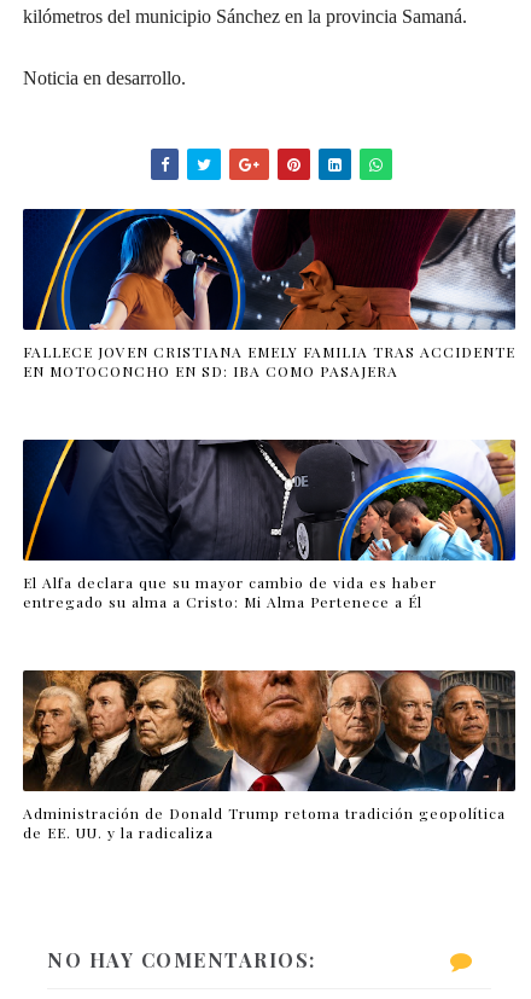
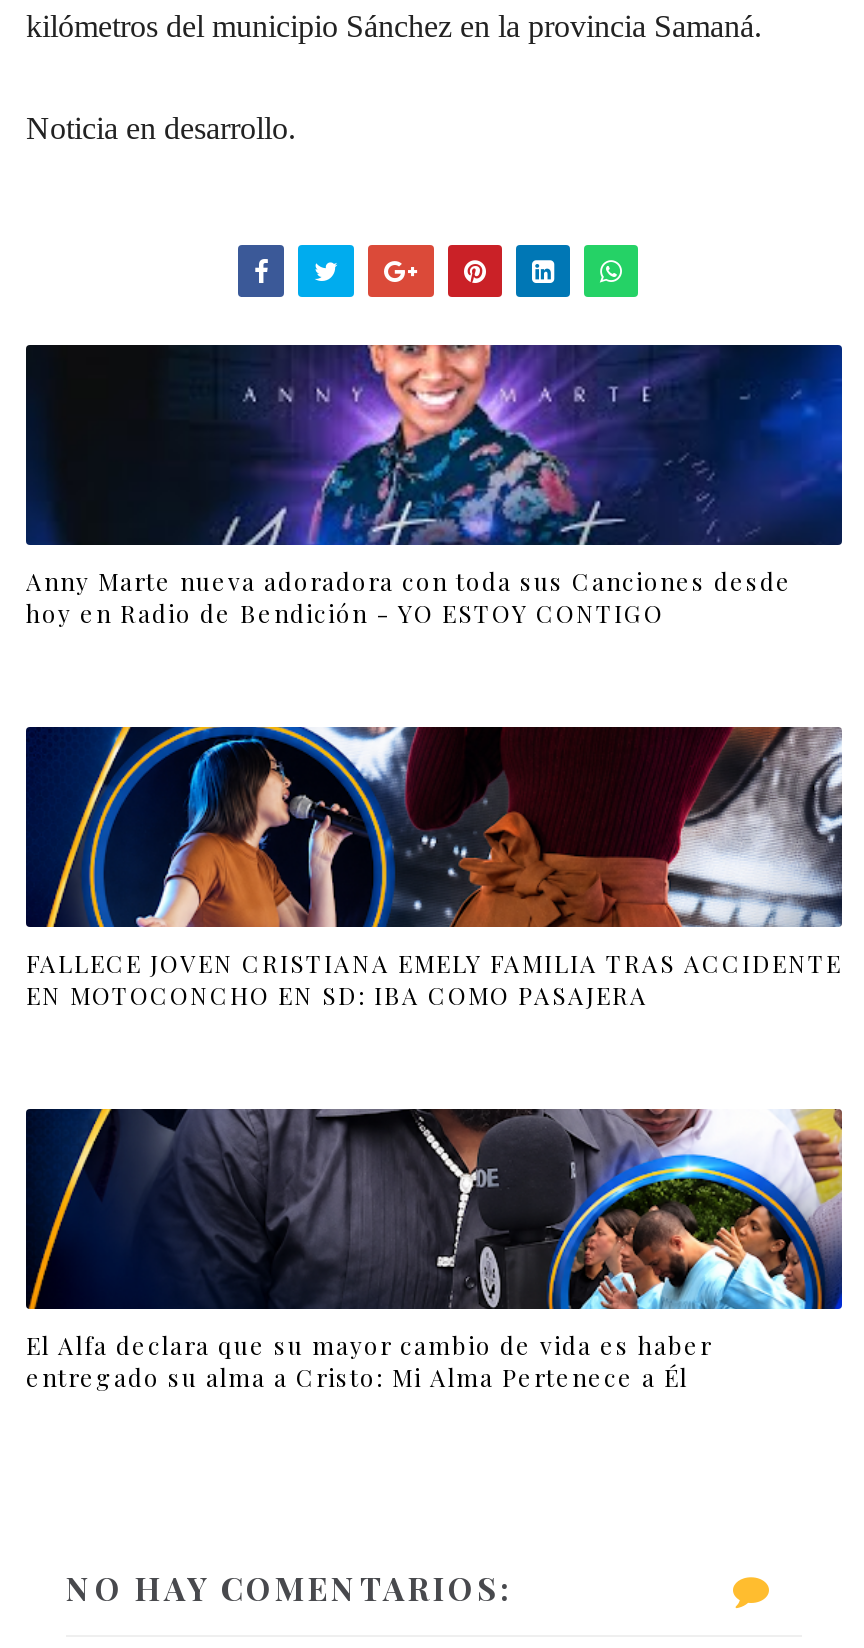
+ [image]
+ Anny Marte nueva adoradora con toda sus Canciones desde
+ hoy en Radio de Bendición - YO ESTOY CONTIGO

moved down: [image] | FALLECE JOVEN CRISTIANA EMELY FAMILIA TRAS ACCIDENTE | EN MOTOCONCHO EN SD: IBA COMO PASAJERA | El Alfa declara que su mayor cambio de vida es haber | entregado su alma a Cristo: Mi Alma Pertenece a Él

- [image]
- Administración de Donald Trump retoma tradición geopolítica
- de EE. UU. y la radicaliza
